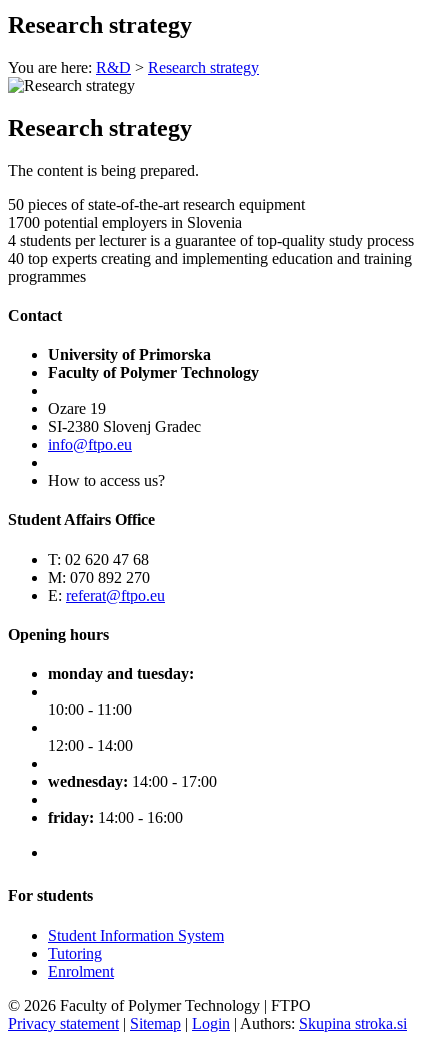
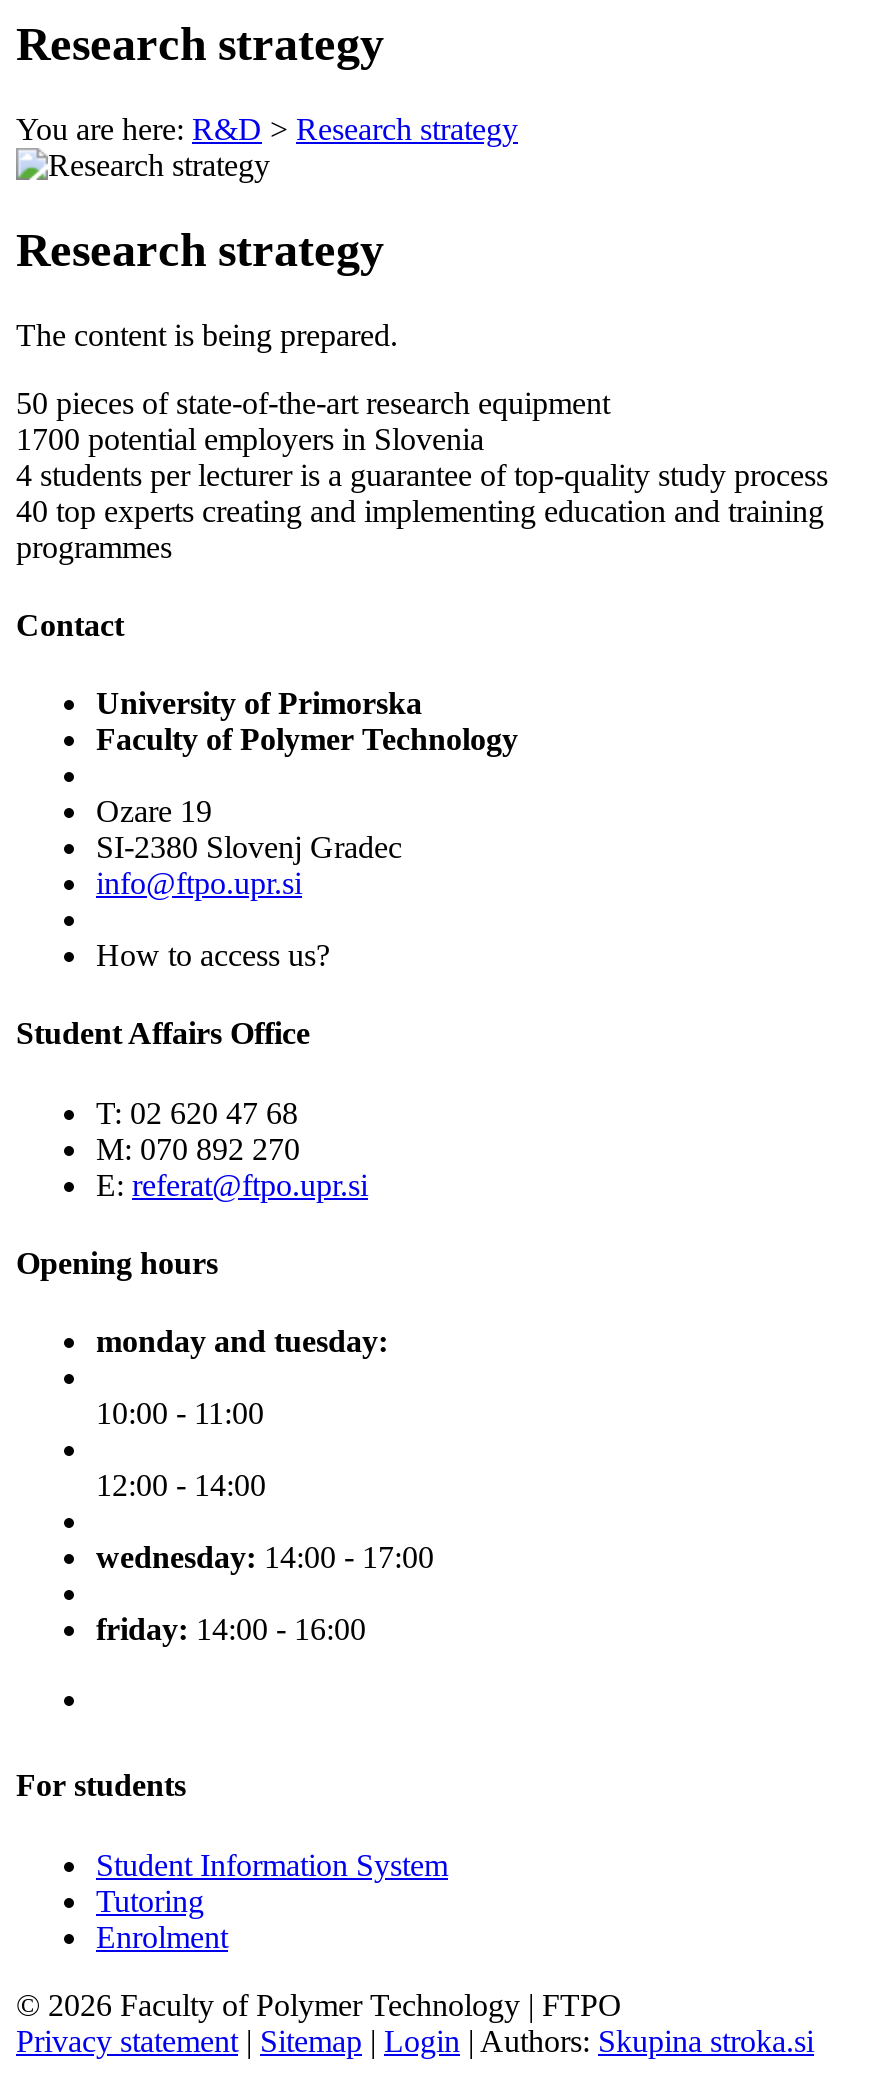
- info@ftpo.eu
+ info@ftpo.upr.si

- E: referat@ftpo.eu
+ E: referat@ftpo.upr.si
